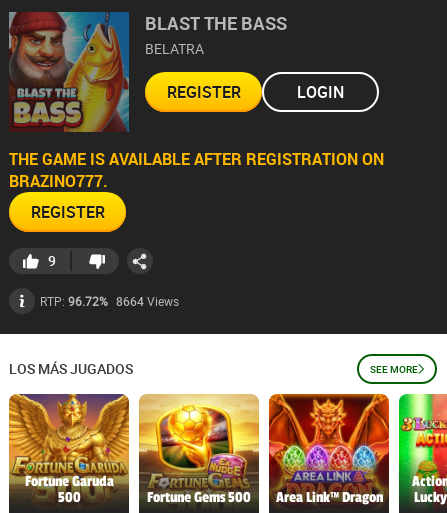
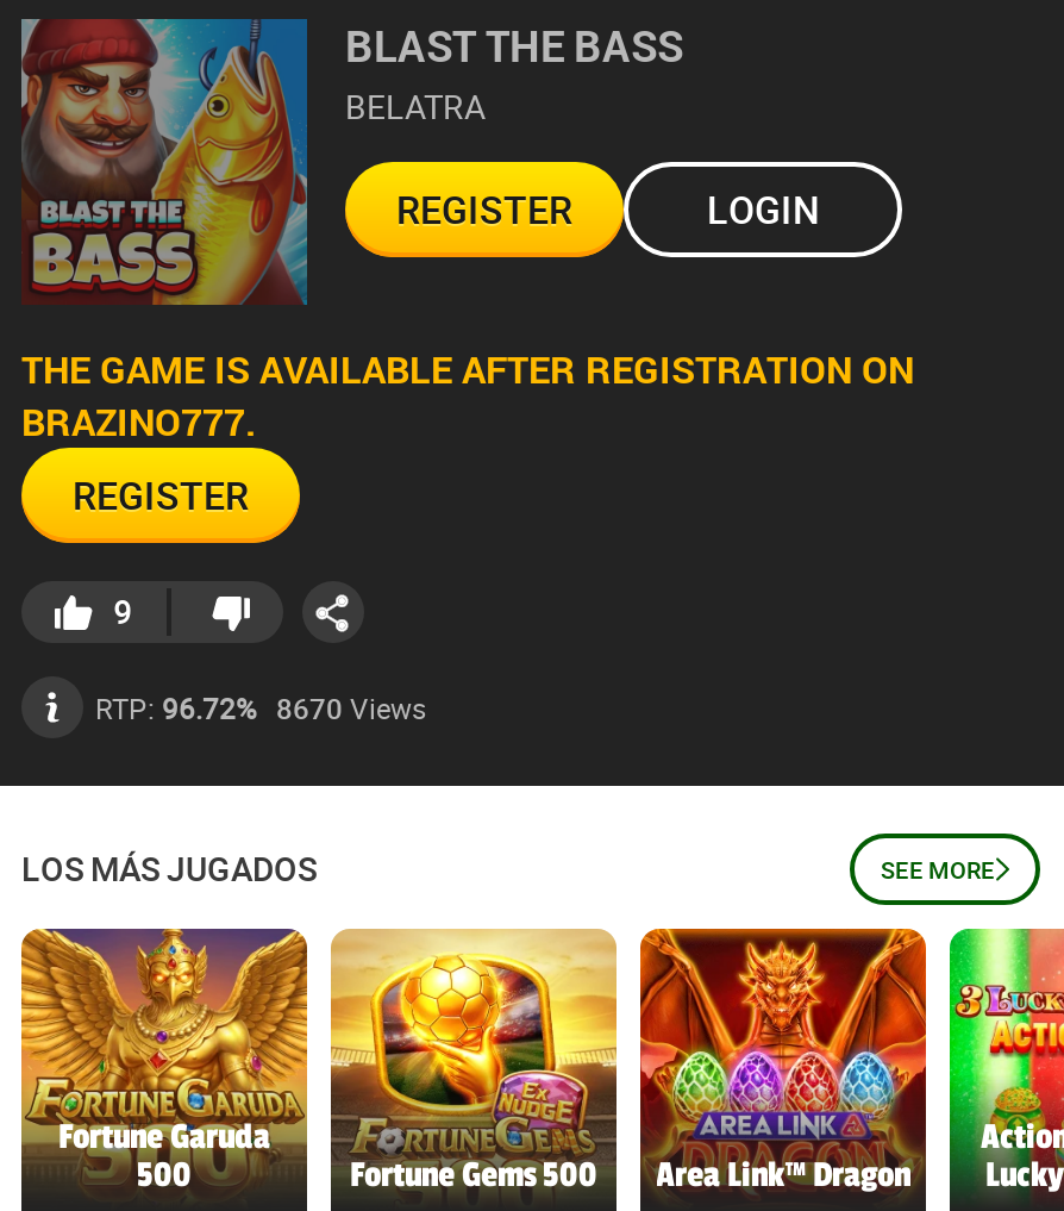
- RTP: 96.72% 8664 Views
+ RTP: 96.72% 8670 Views
